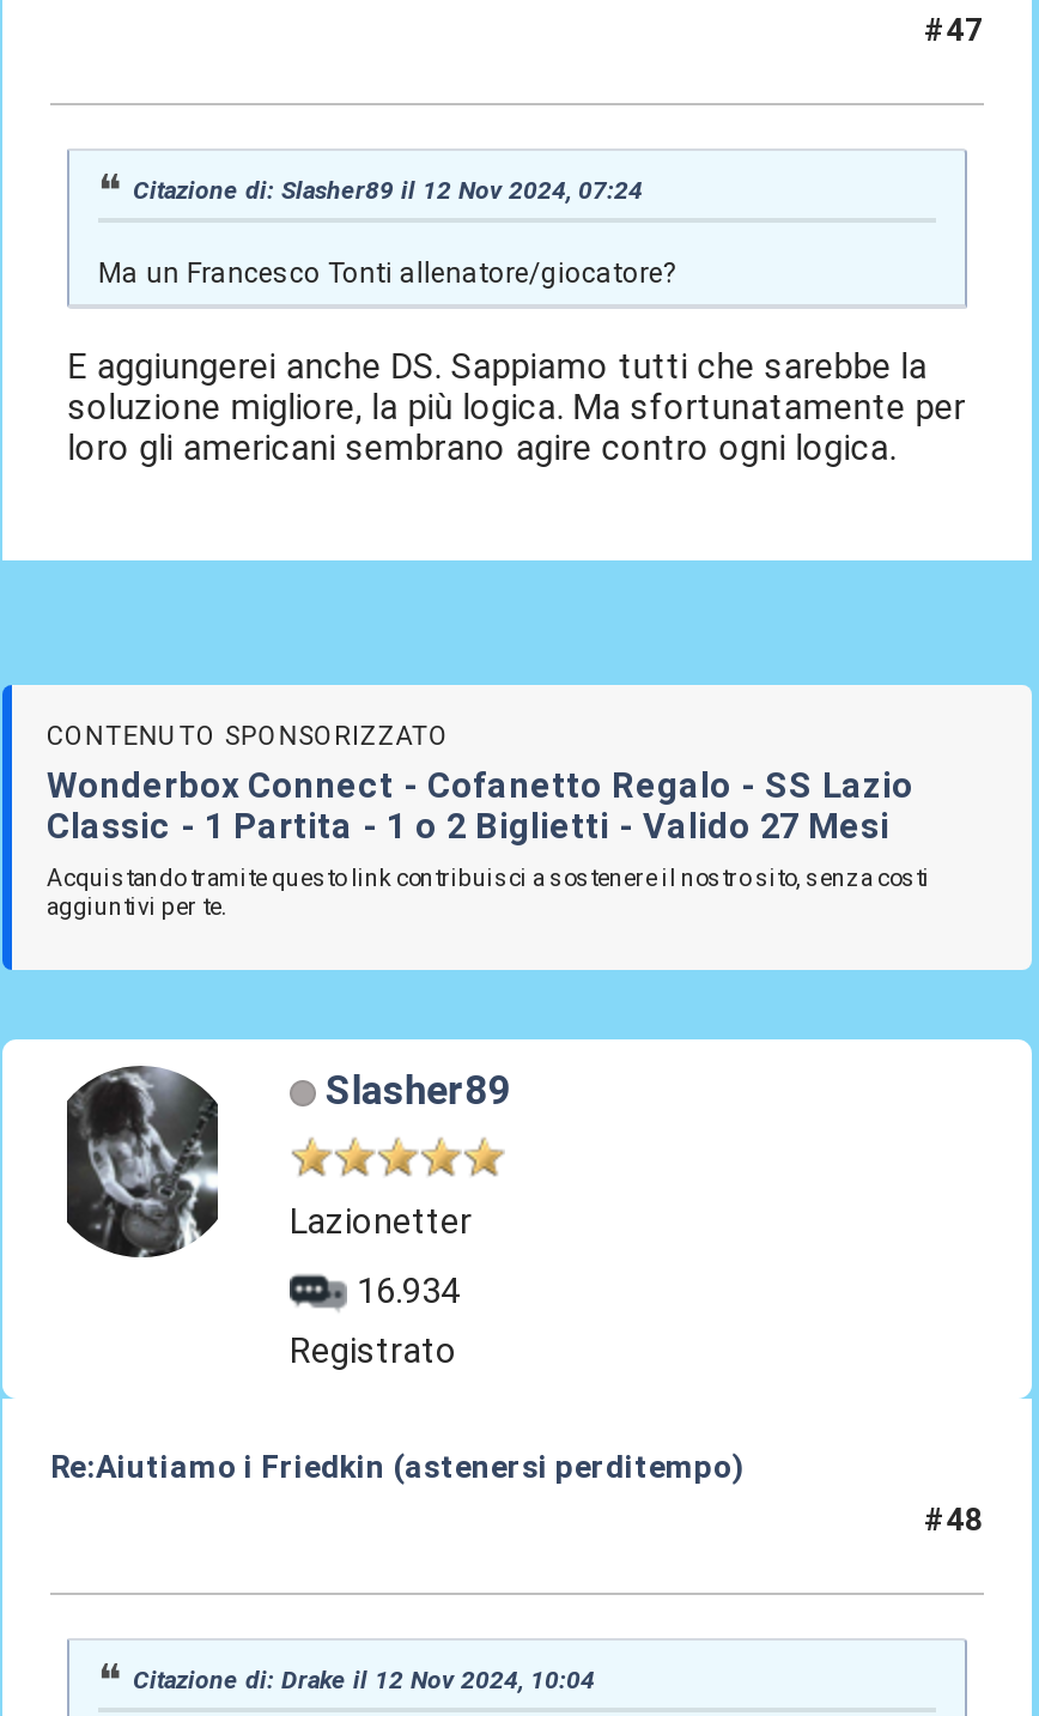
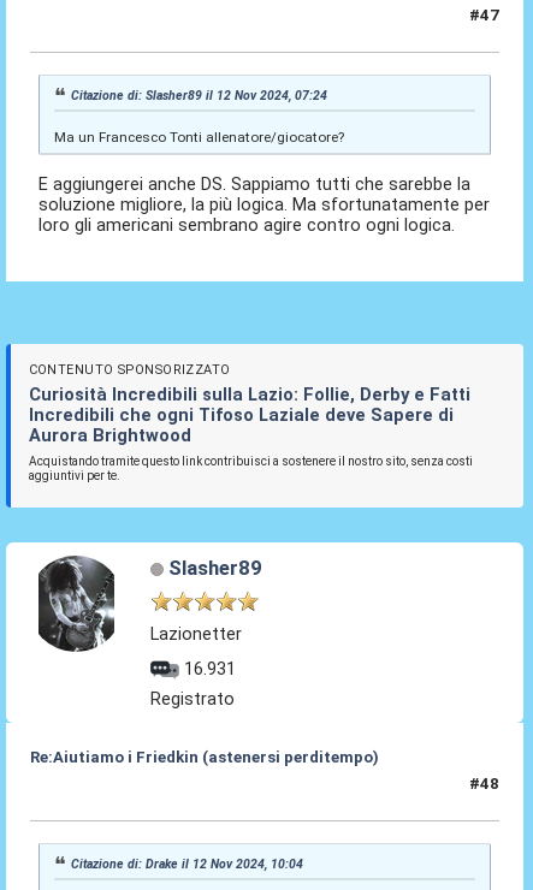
- Wonderbox Connect - Cofanetto Regalo - SS Lazio
- Classic - 1 Partita - 1 o 2 Biglietti - Valido 27 Mesi
+ Curiosità Incredibili sulla Lazio: Follie, Derby e Fatti
+ Incredibili che ogni Tifoso Laziale deve Sapere di
+ Aurora Brightwood

- 16.934
+ 16.931
